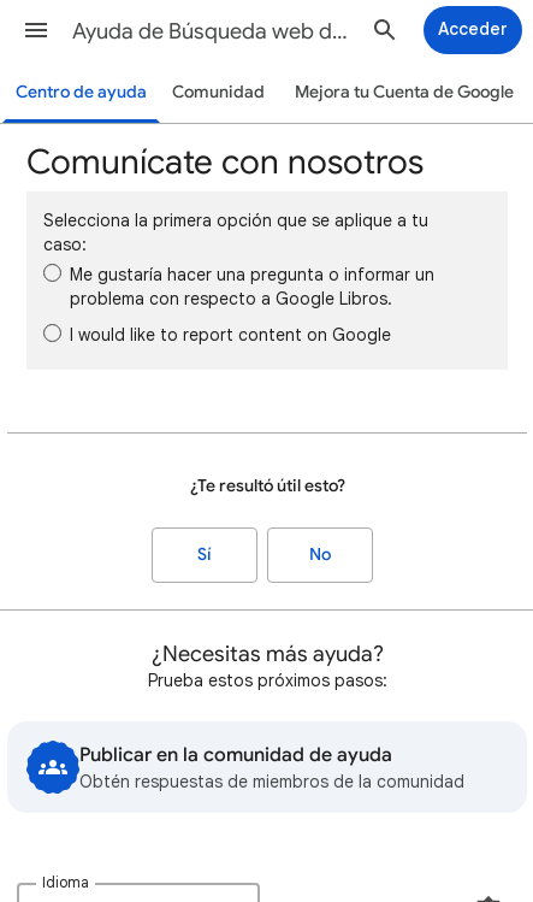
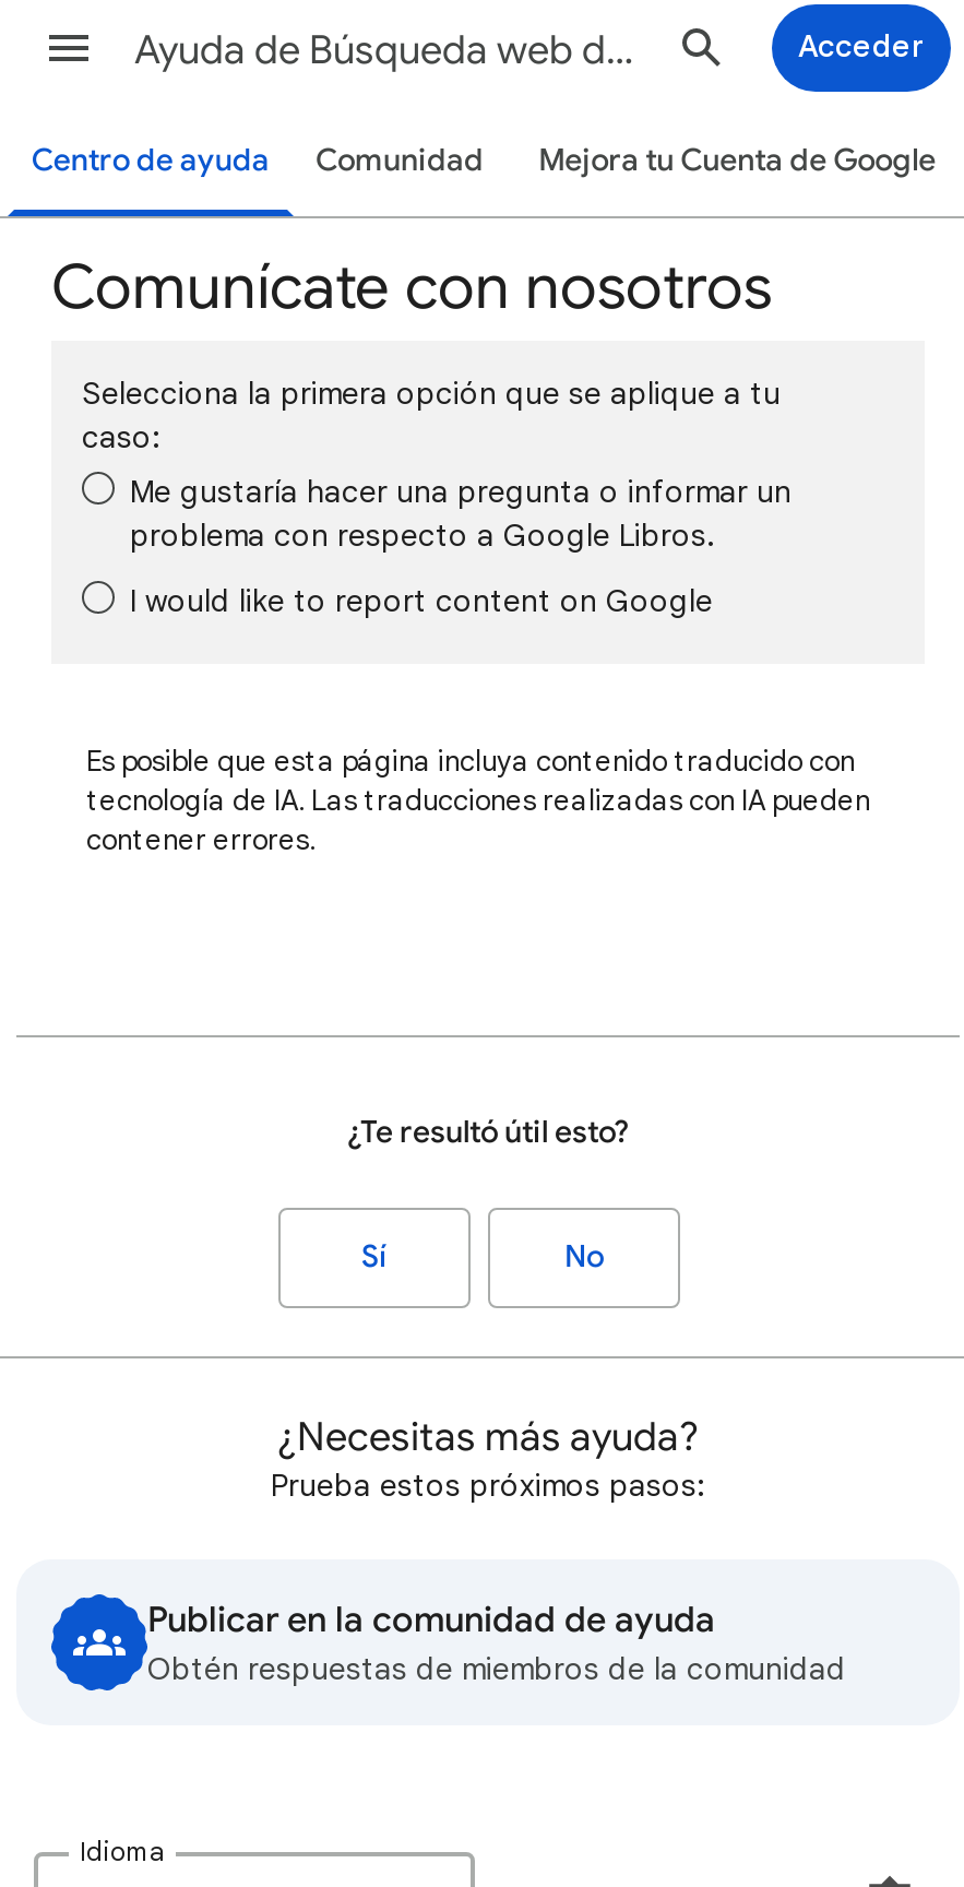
+ Es posible que esta página incluya contenido traducido con
+ tecnología de IA. Las traducciones realizadas con IA pueden
+ contener errores.
